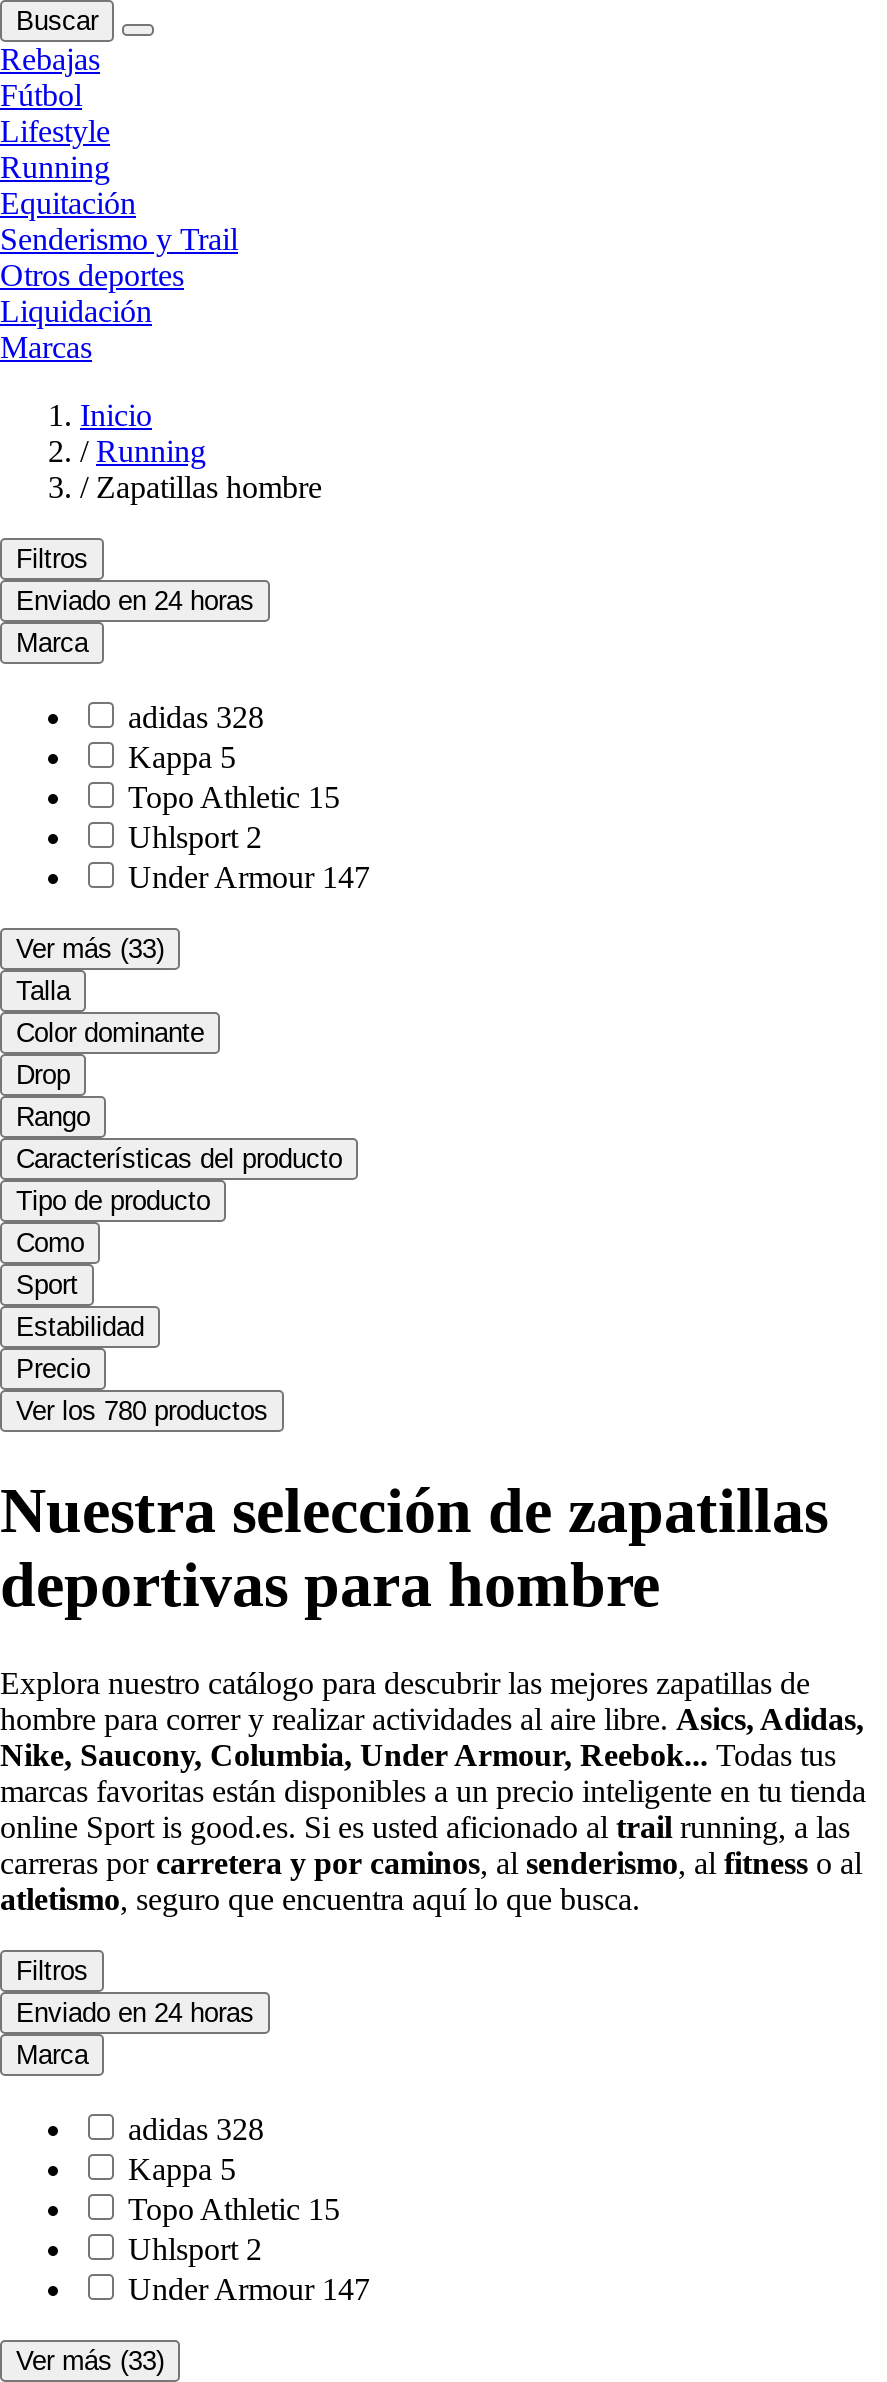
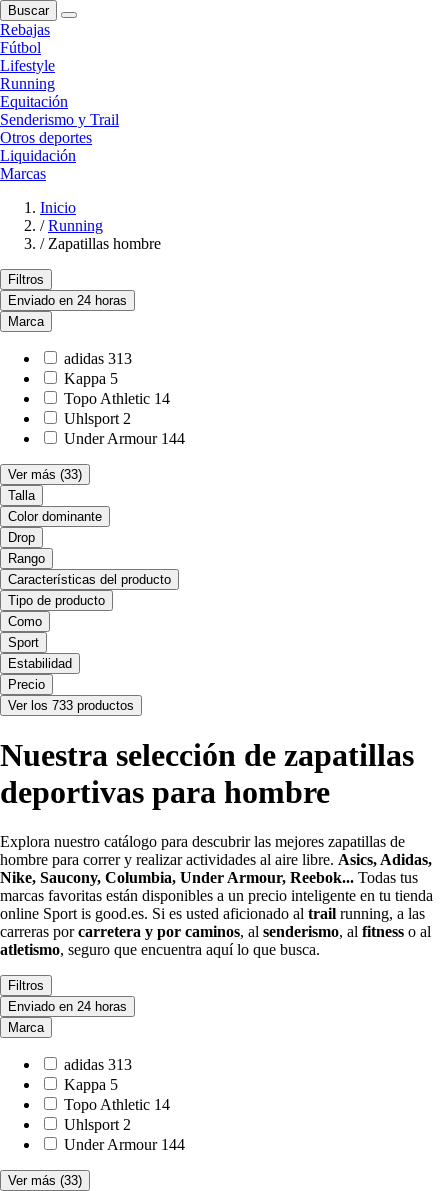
- adidas 328
+ adidas 313

- Topo Athletic 15
+ Topo Athletic 14

- Under Armour 147
+ Under Armour 144

- Ver los 780 productos
+ Ver los 733 productos

- adidas 328
+ adidas 313

- Topo Athletic 15
+ Topo Athletic 14

- Under Armour 147
+ Under Armour 144
